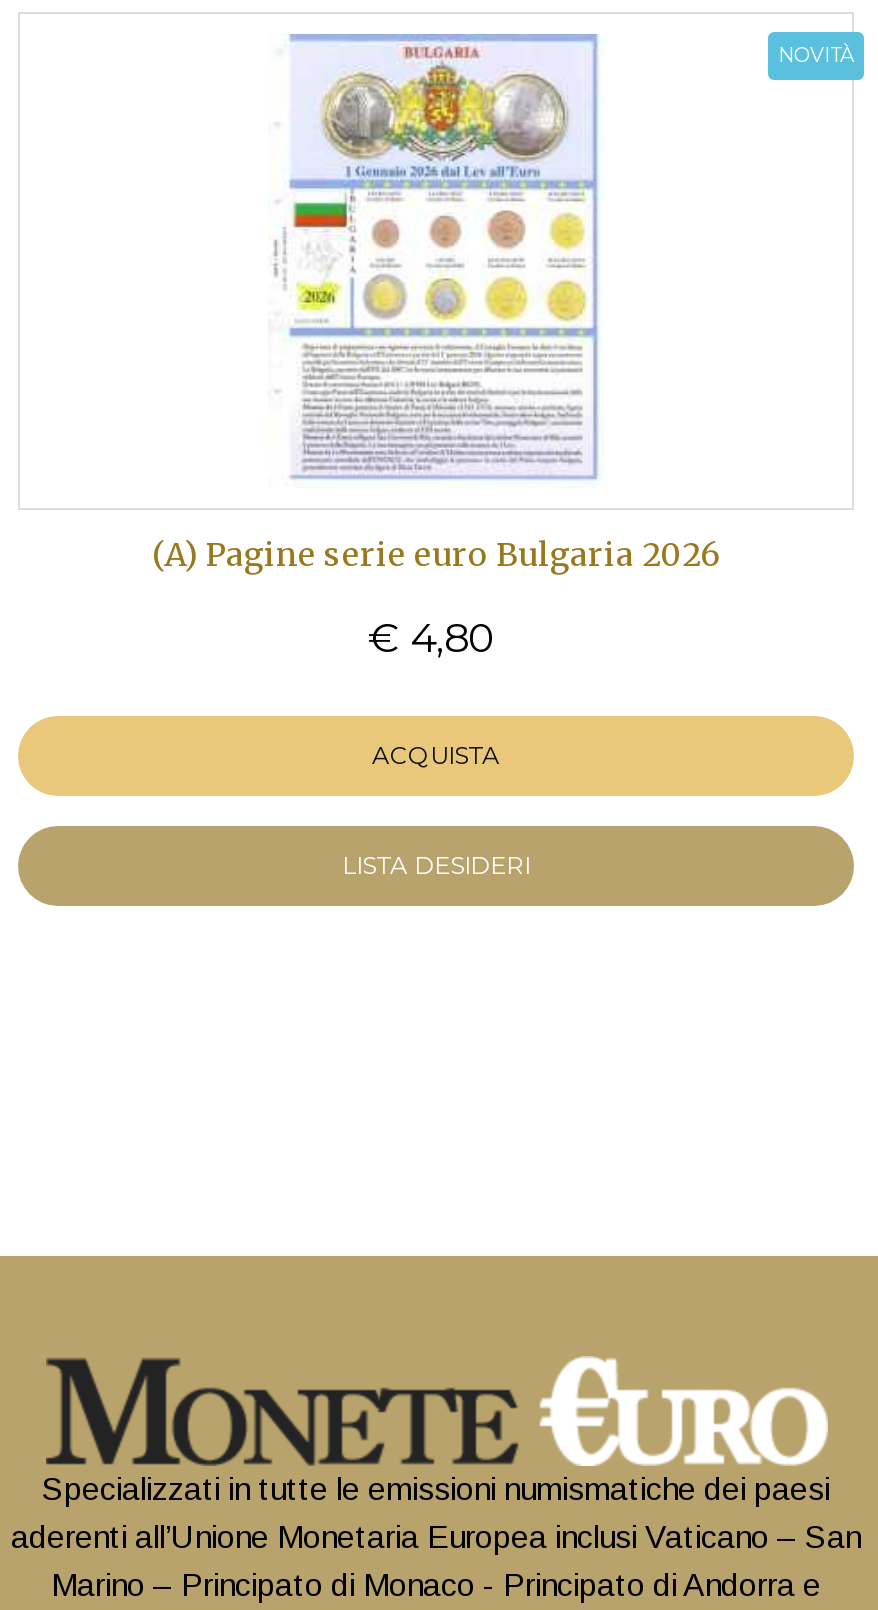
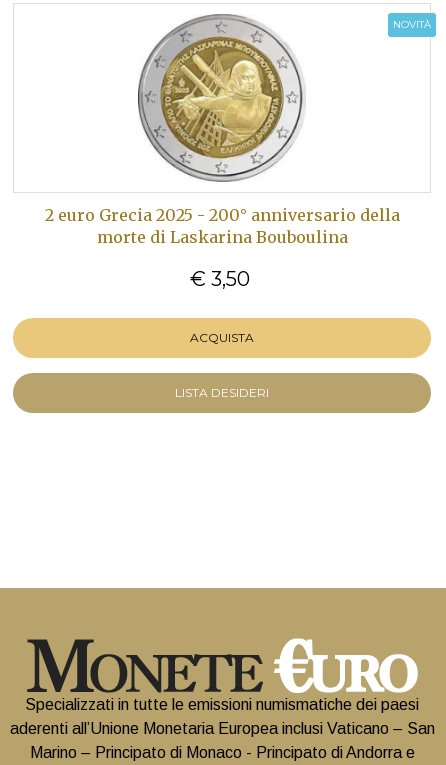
- [image]
+ [image]

- (A) Pagine serie euro Bulgaria 2026
+ 2 euro Grecia 2025 - 200° anniversario della
+ morte di Laskarina Bouboulina

- € 4,80
+ € 3,50
